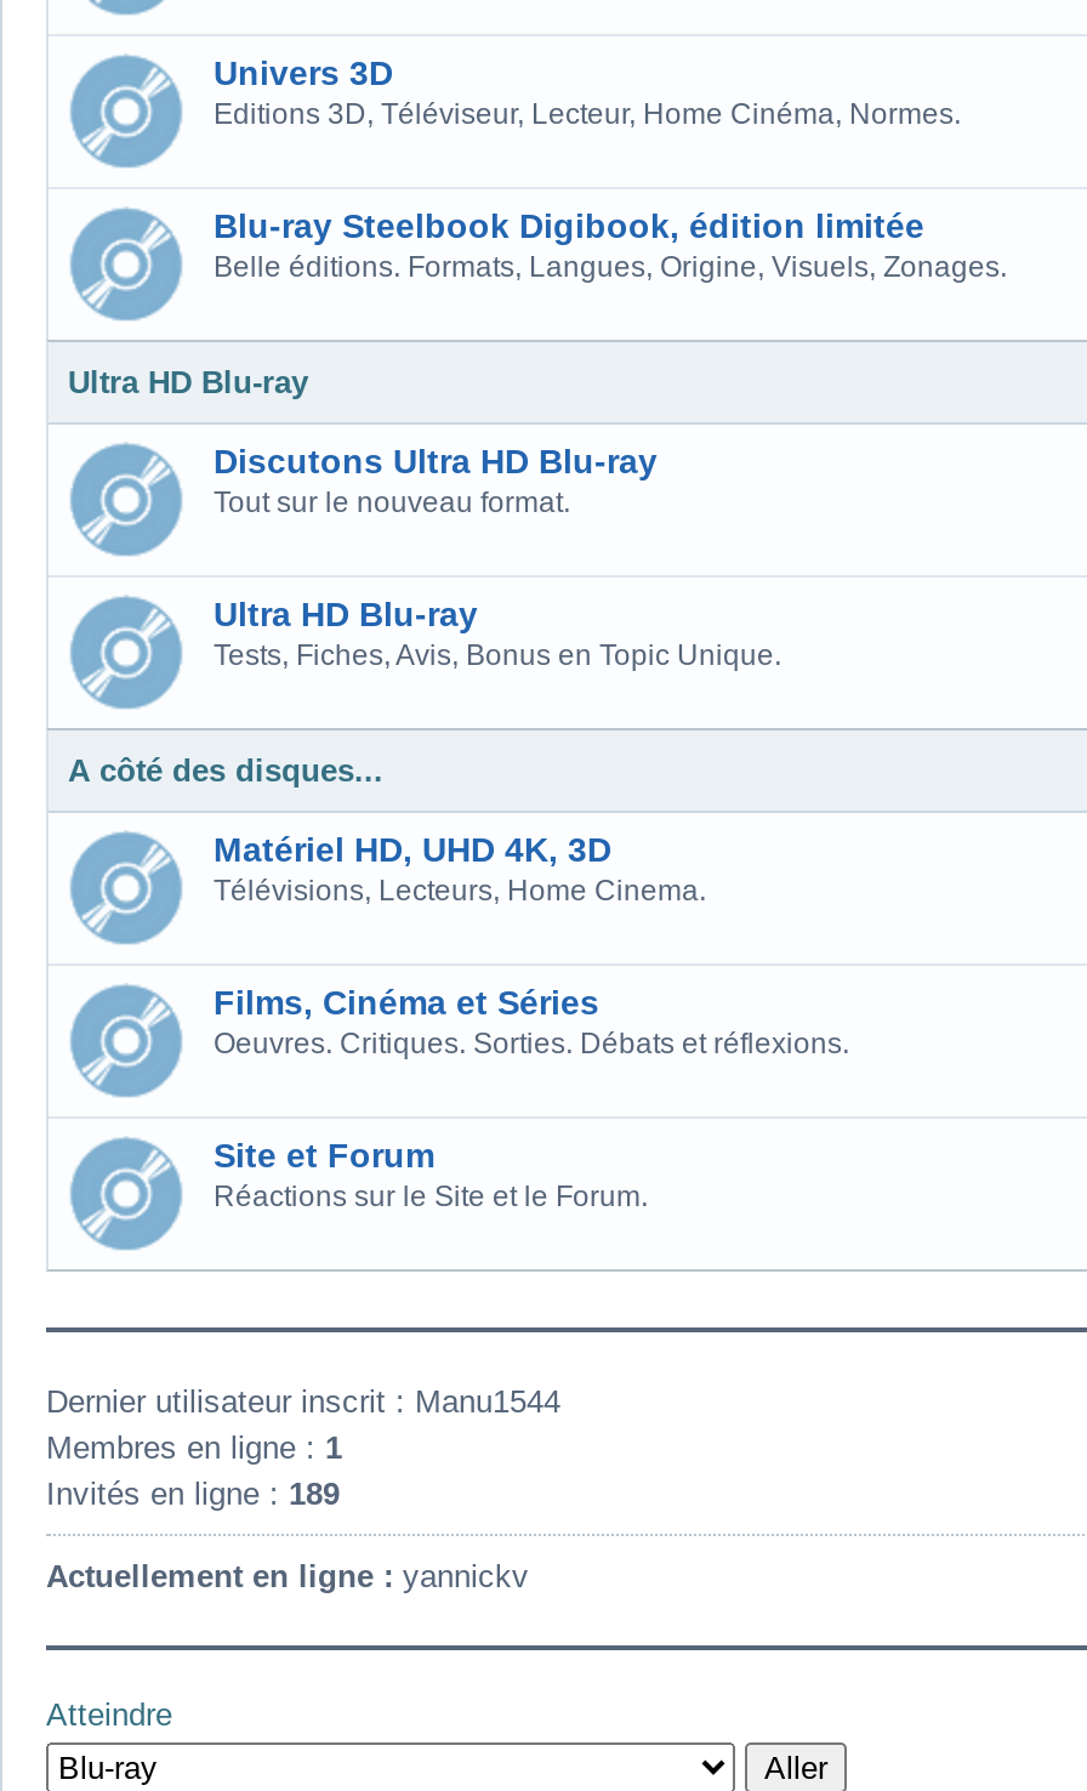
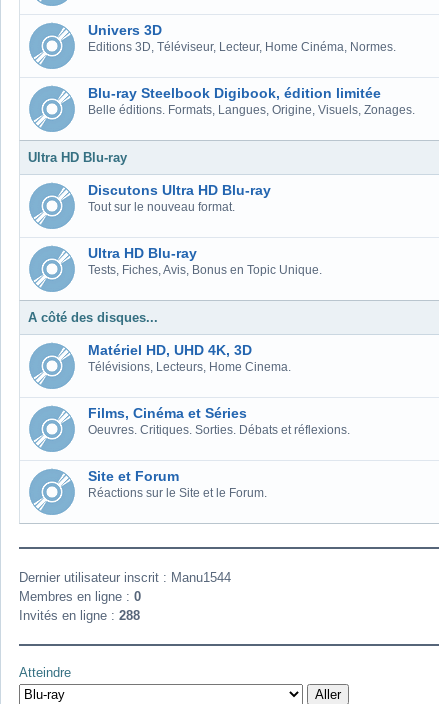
- Membres en ligne : 1
- Invités en ligne : 189
- Actuellement en ligne : yannickv
+ Membres en ligne : 0
+ Invités en ligne : 288
